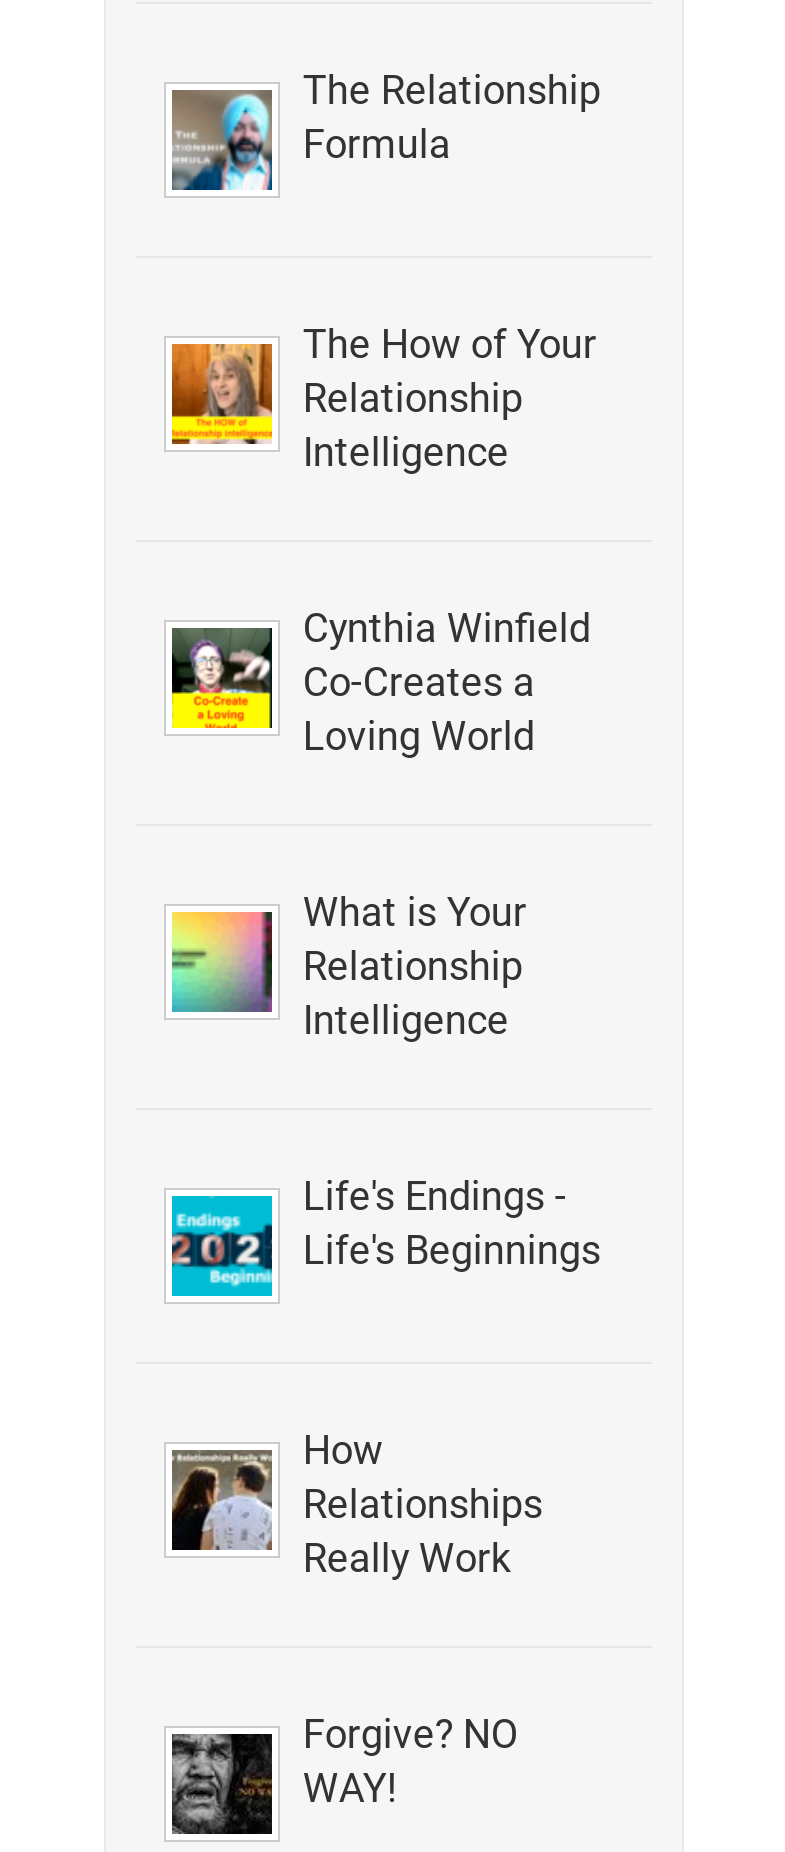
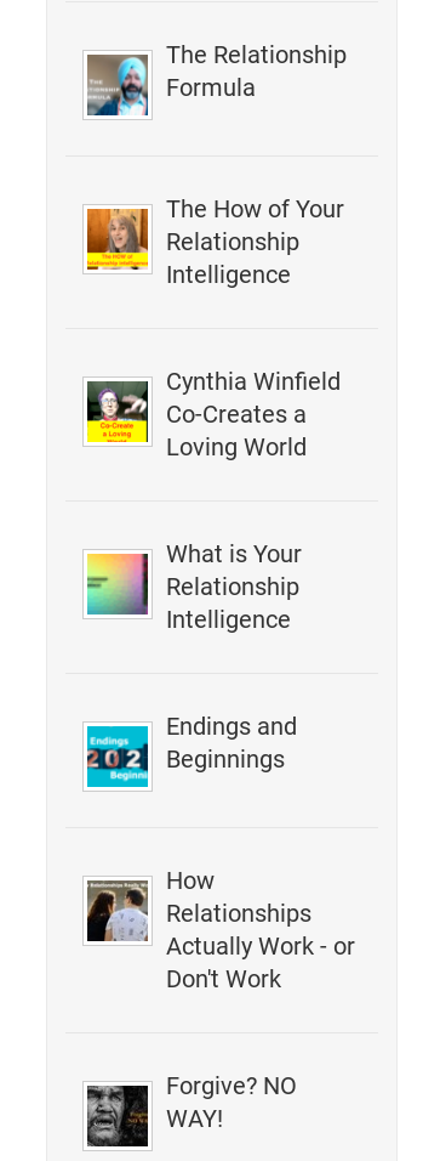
- Life's Endings -
- Life's Beginnings
+ Endings and
+ Beginnings

- Really Work
+ Actually Work - or
+ Don't Work
